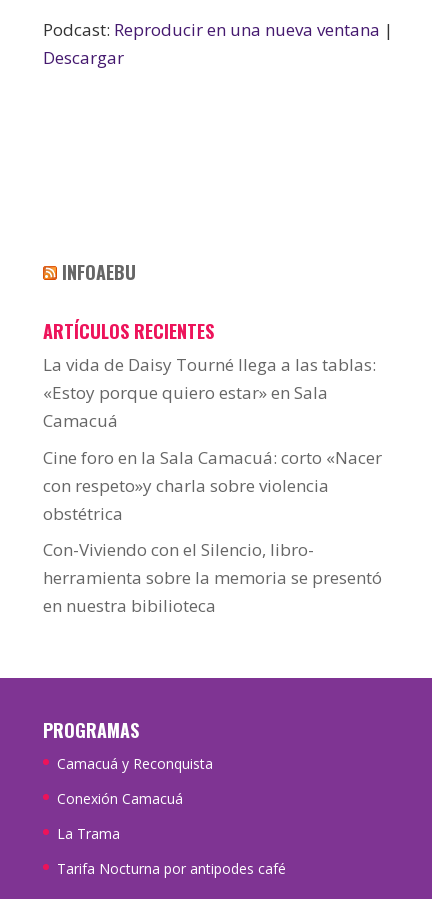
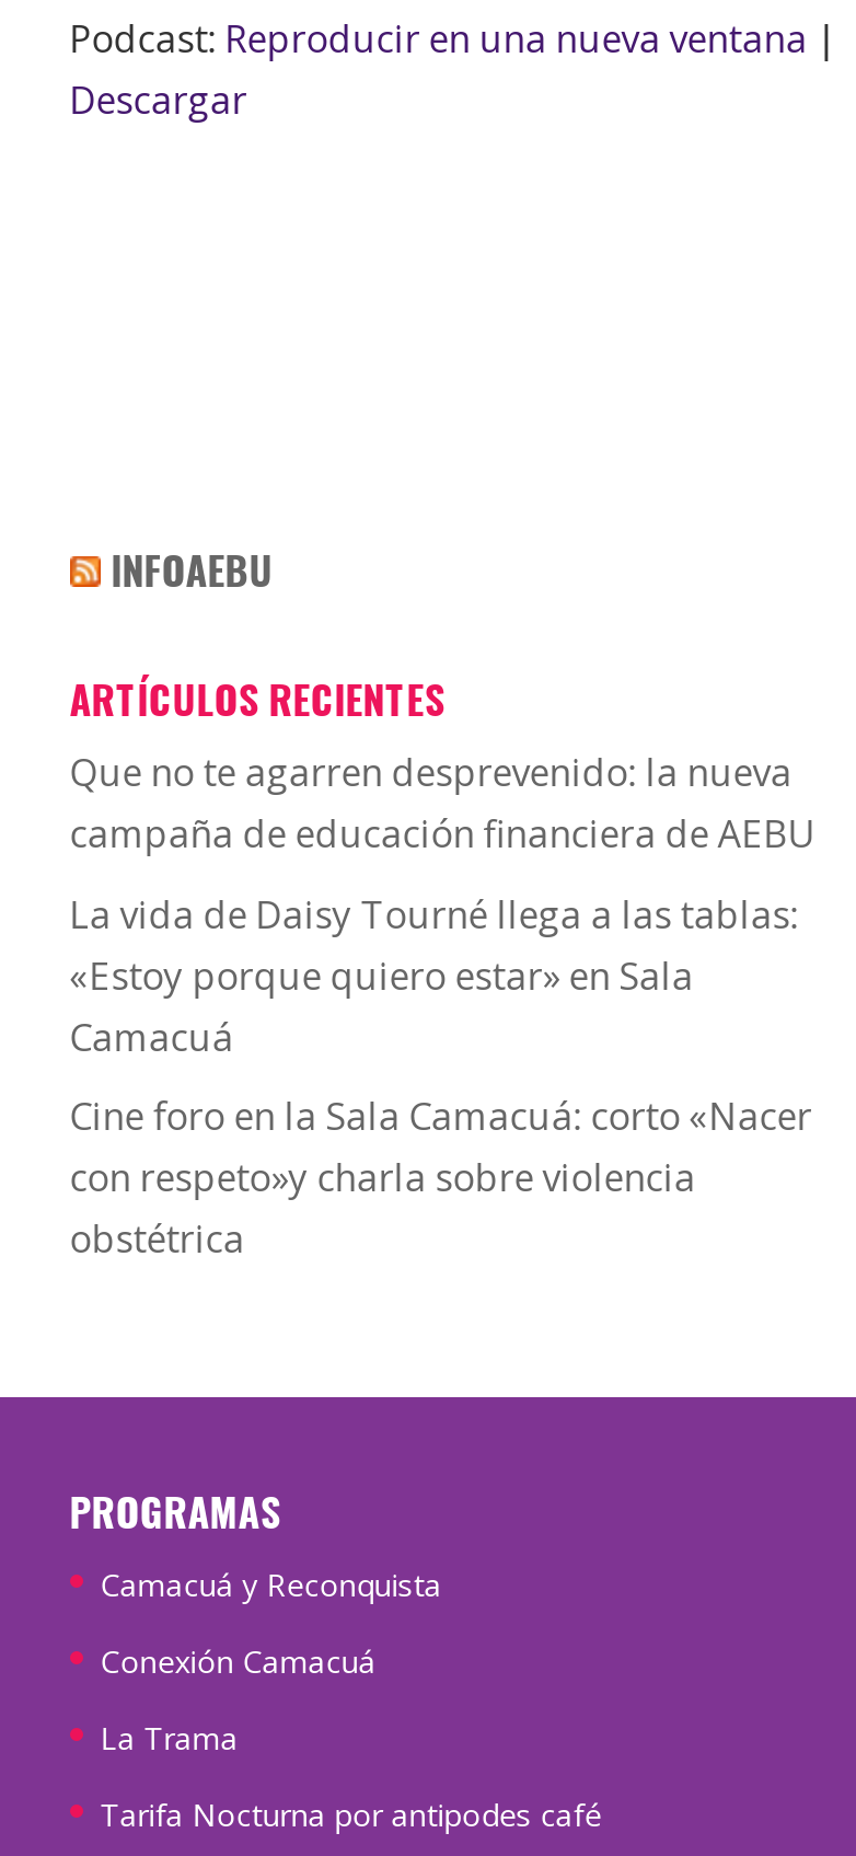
+ Que no te agarren desprevenido: la nueva
+ campaña de educación financiera de AEBU

moved down: La vida de Daisy Tourné llega a las tablas: | «Estoy porque quiero estar» en Sala | Camacuá | Cine foro en la Sala Camacuá: corto «Nacer | con respeto»y charla sobre violencia | obstétrica

- Con-Viviendo con el Silencio, libro-
- herramienta sobre la memoria se presentó
- en nuestra bibilioteca
